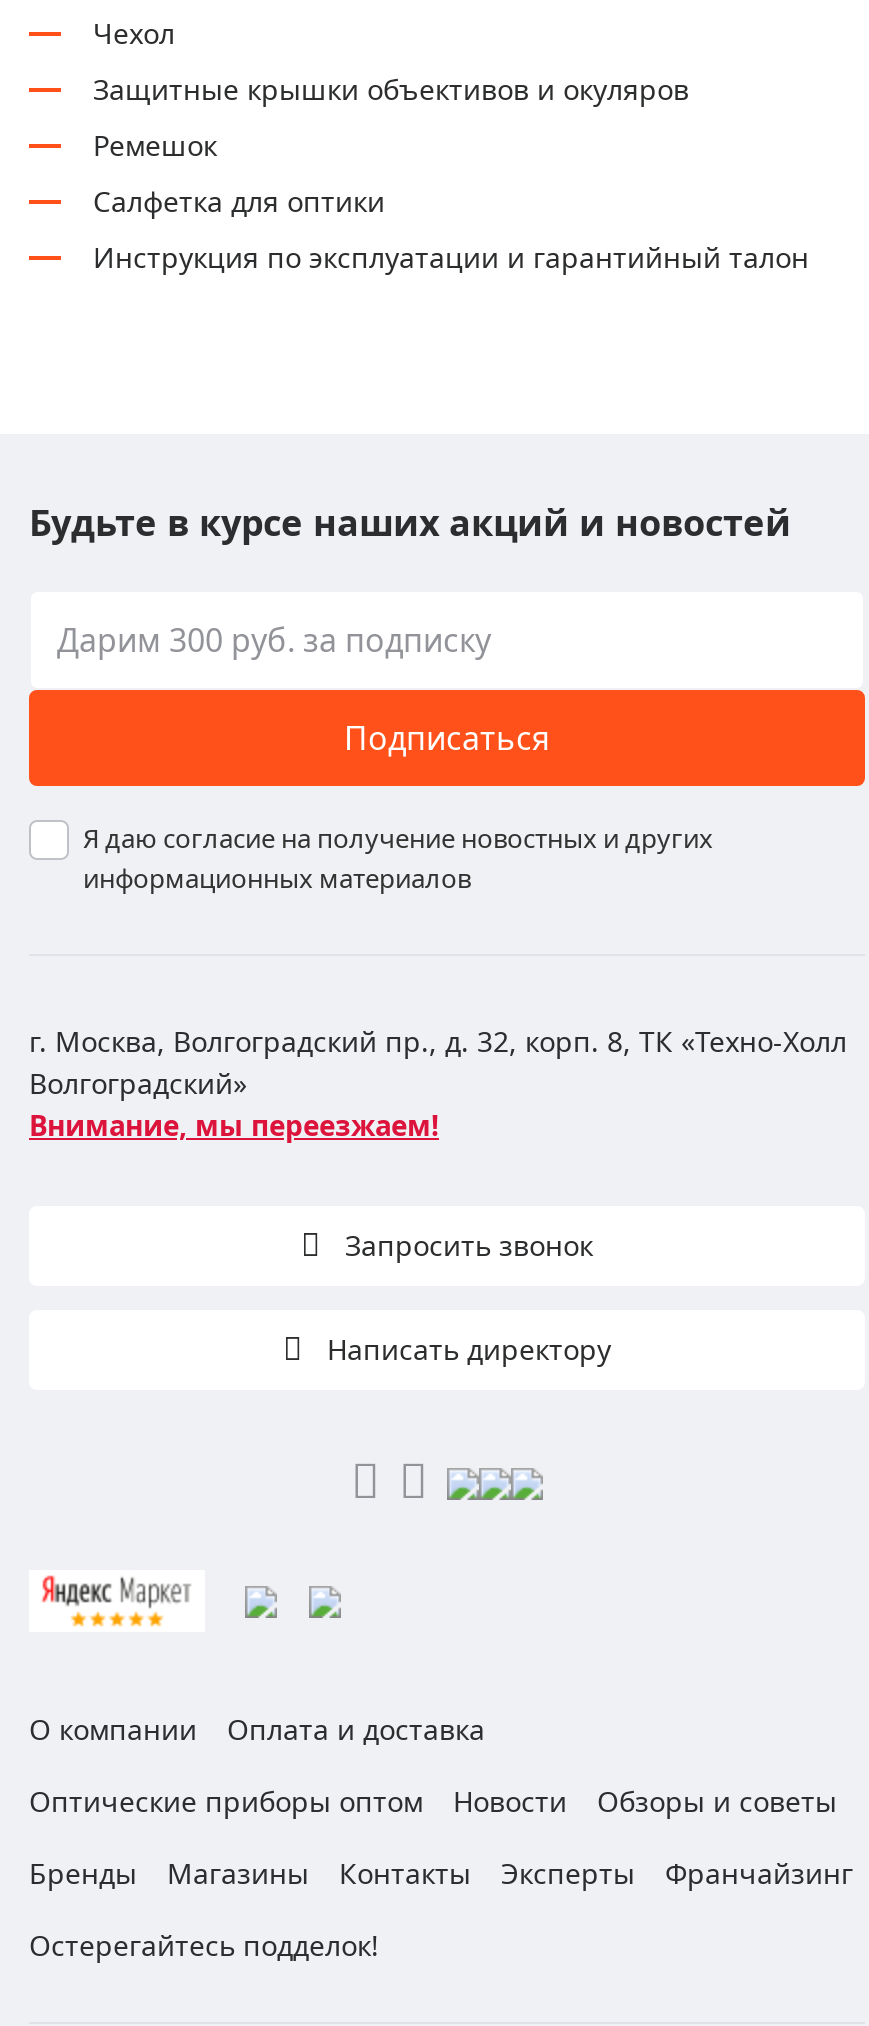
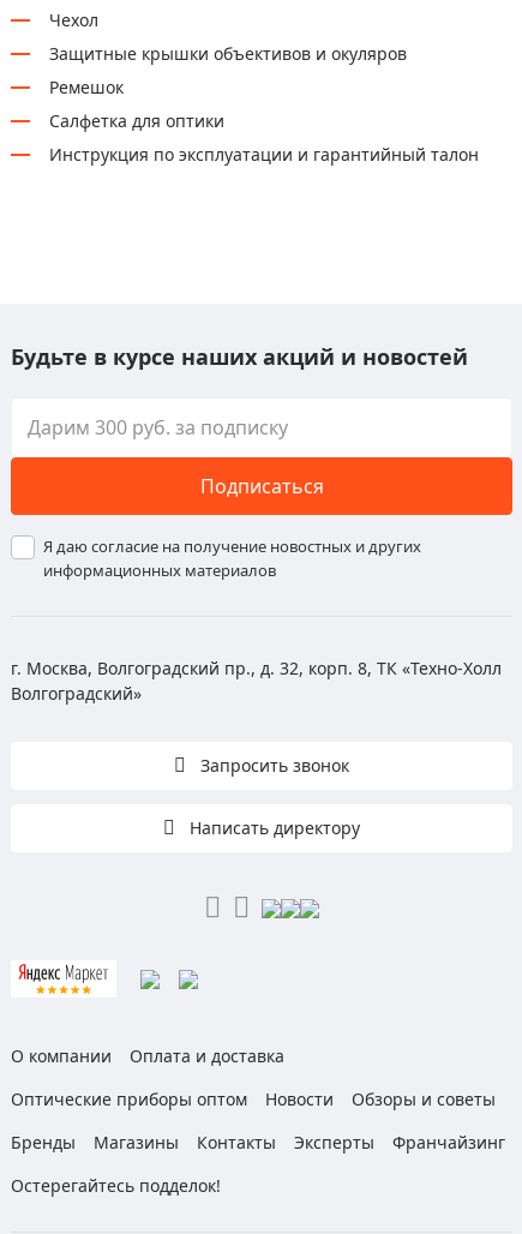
moved down: Будьте в курсе наших акций и новостей | Подписаться | Я даю согласие на получение новостных и других | информационных материалов | г. Москва, Волгоградский пр., д. 32, корп. 8, ТК «Техно-Холл | Волгоградский»

- Внимание, мы переезжаем!
